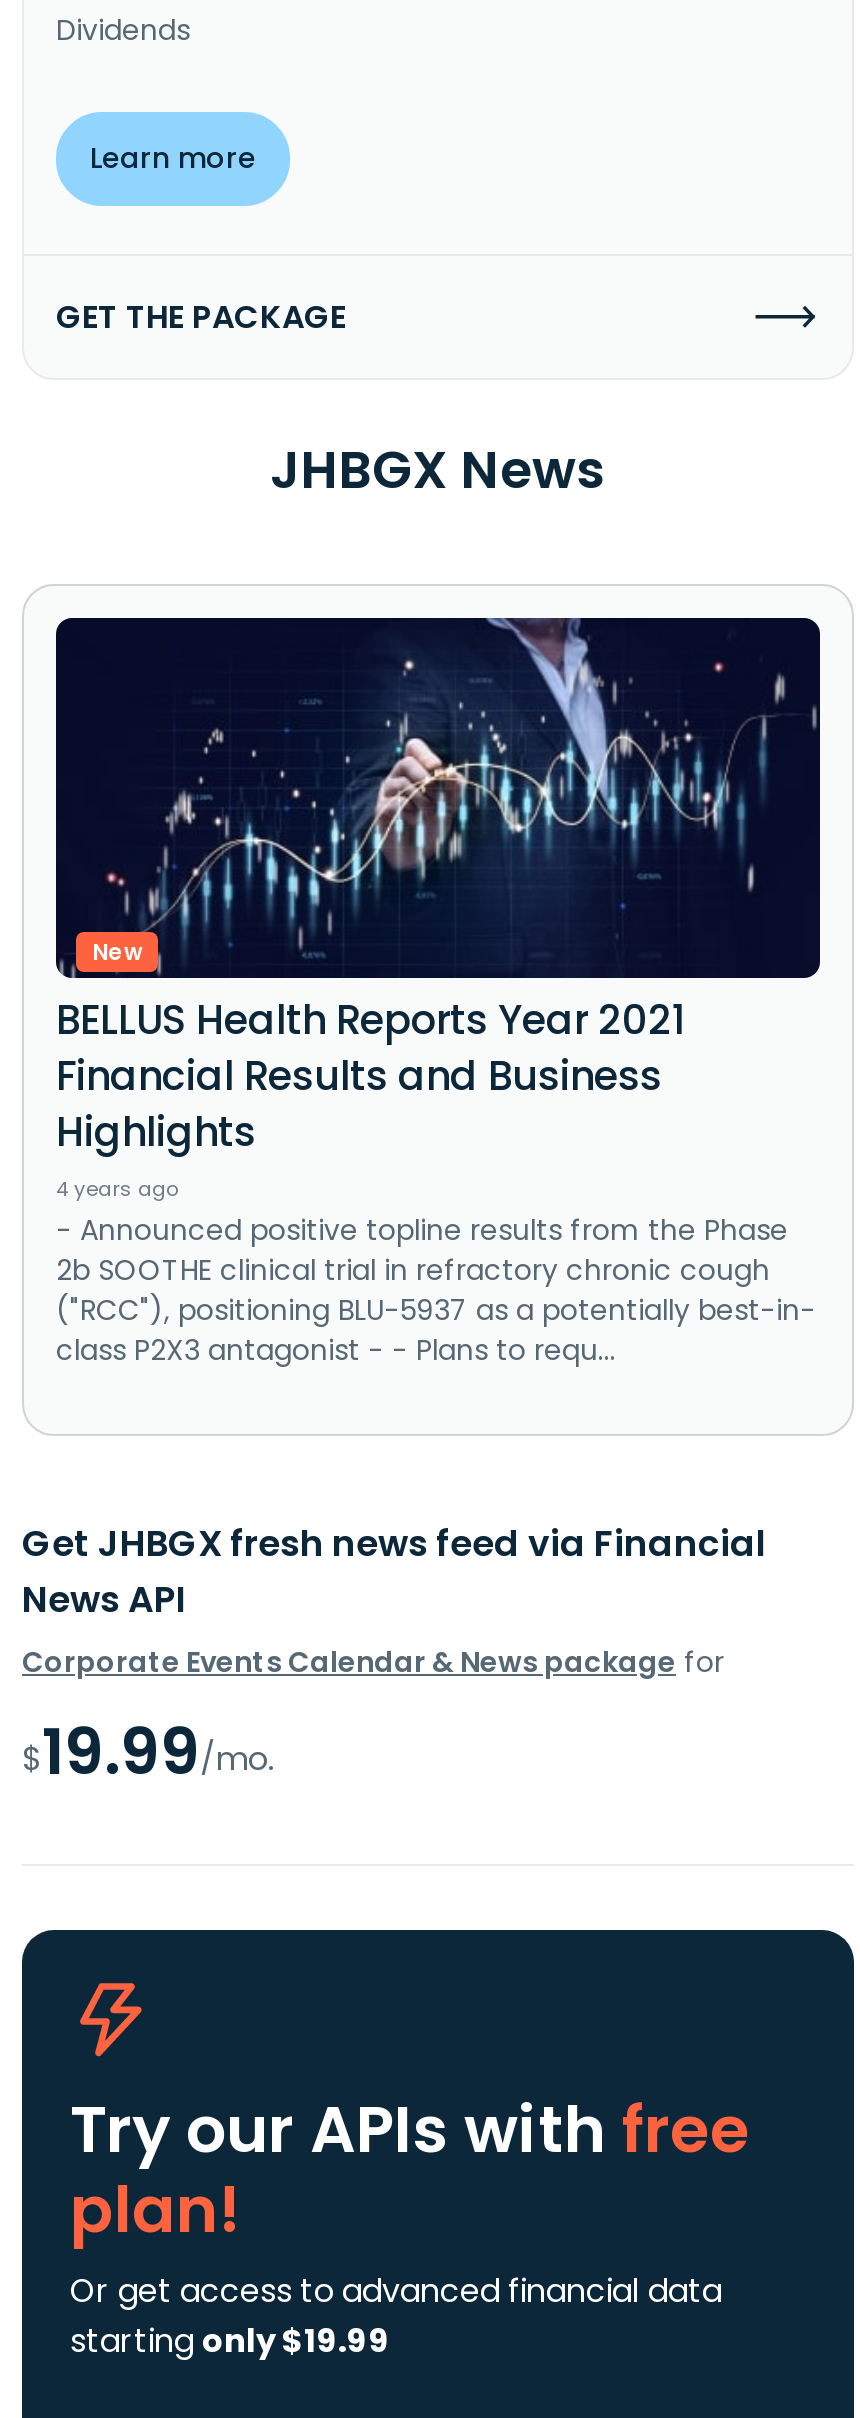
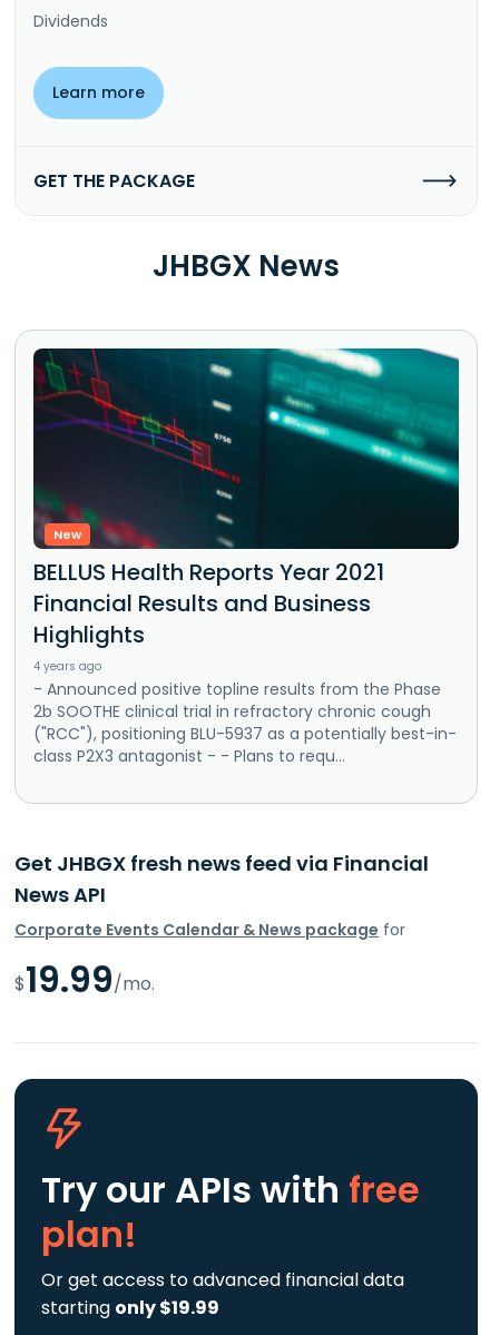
- [image]
+ [image]
